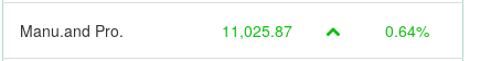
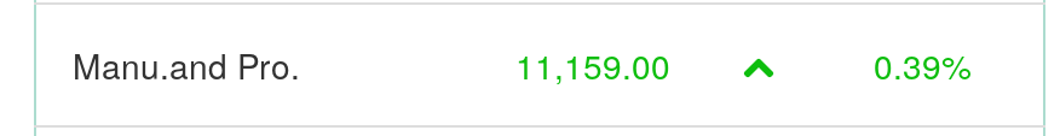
- 11,025.87
+ 11,159.00

- 0.64%
+ 0.39%
